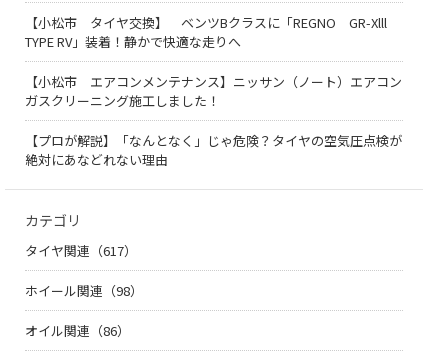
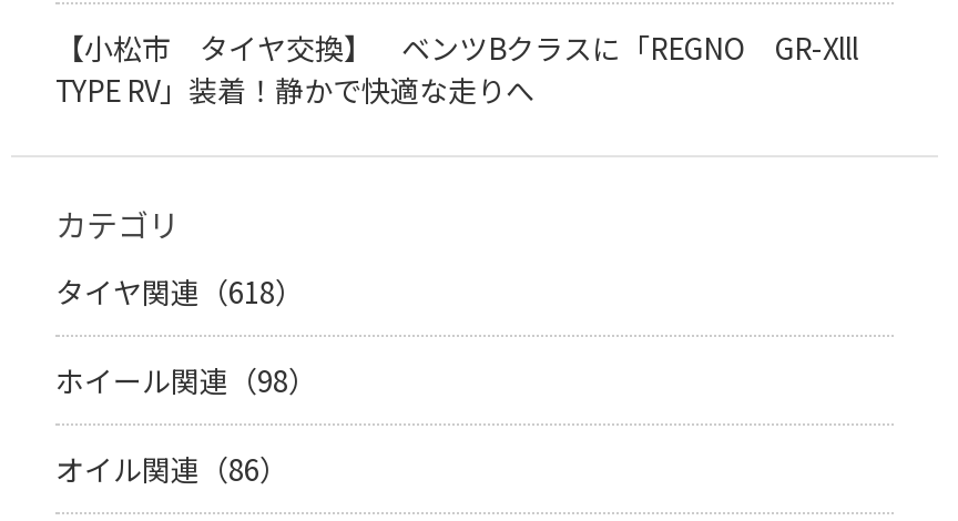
- 【小松市 エアコンメンテナンス】ニッサン（ノート）エアコン
- ガスクリーニング施工しました！
- 【プロが解説】「なんとなく」じゃ危険？タイヤの空気圧点検が
- 絶対にあなどれない理由

- タイヤ関連（617）
+ タイヤ関連（618）
